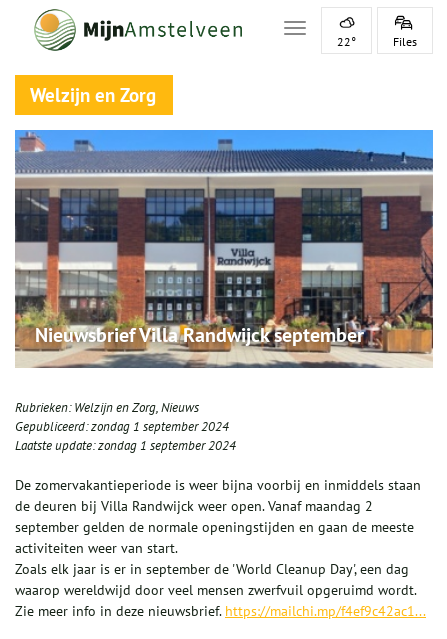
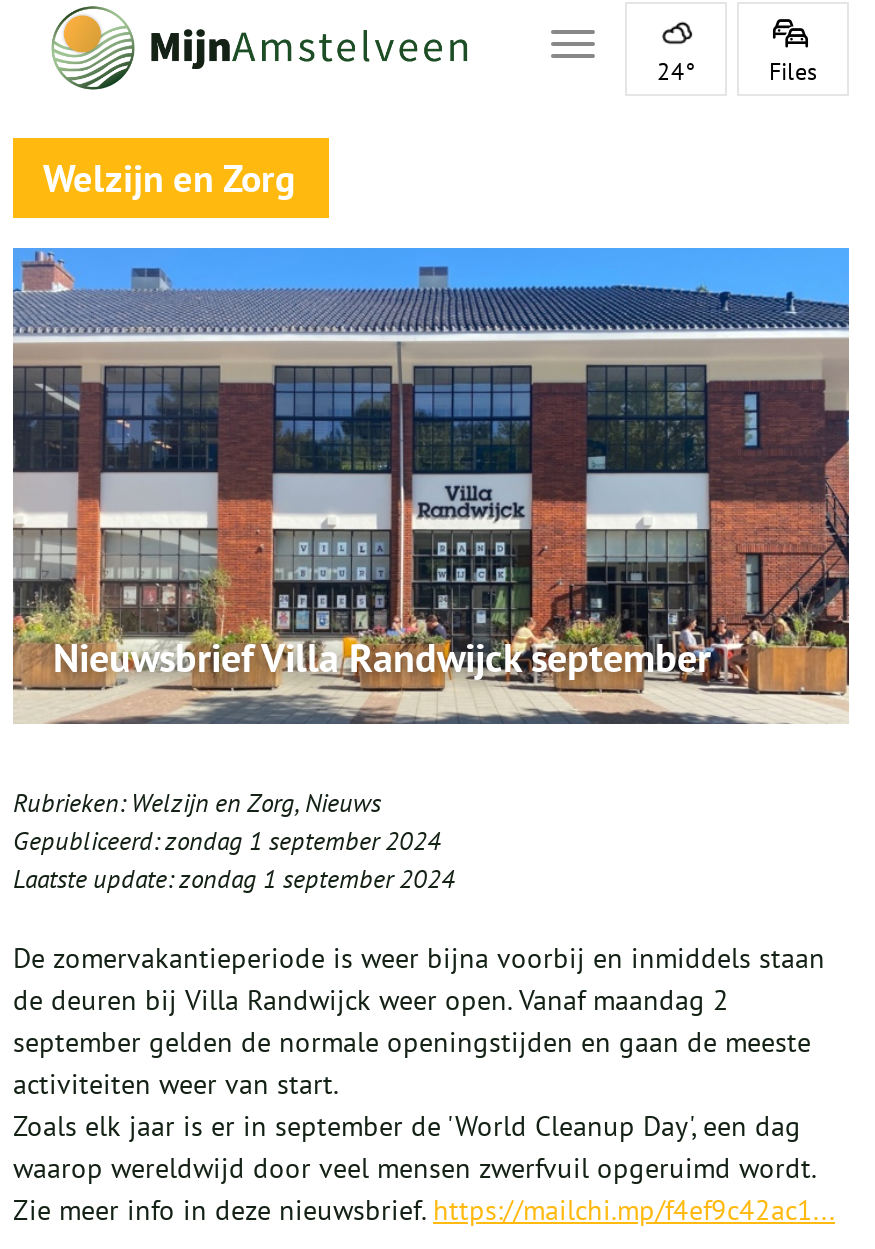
- 22°
+ 24°
